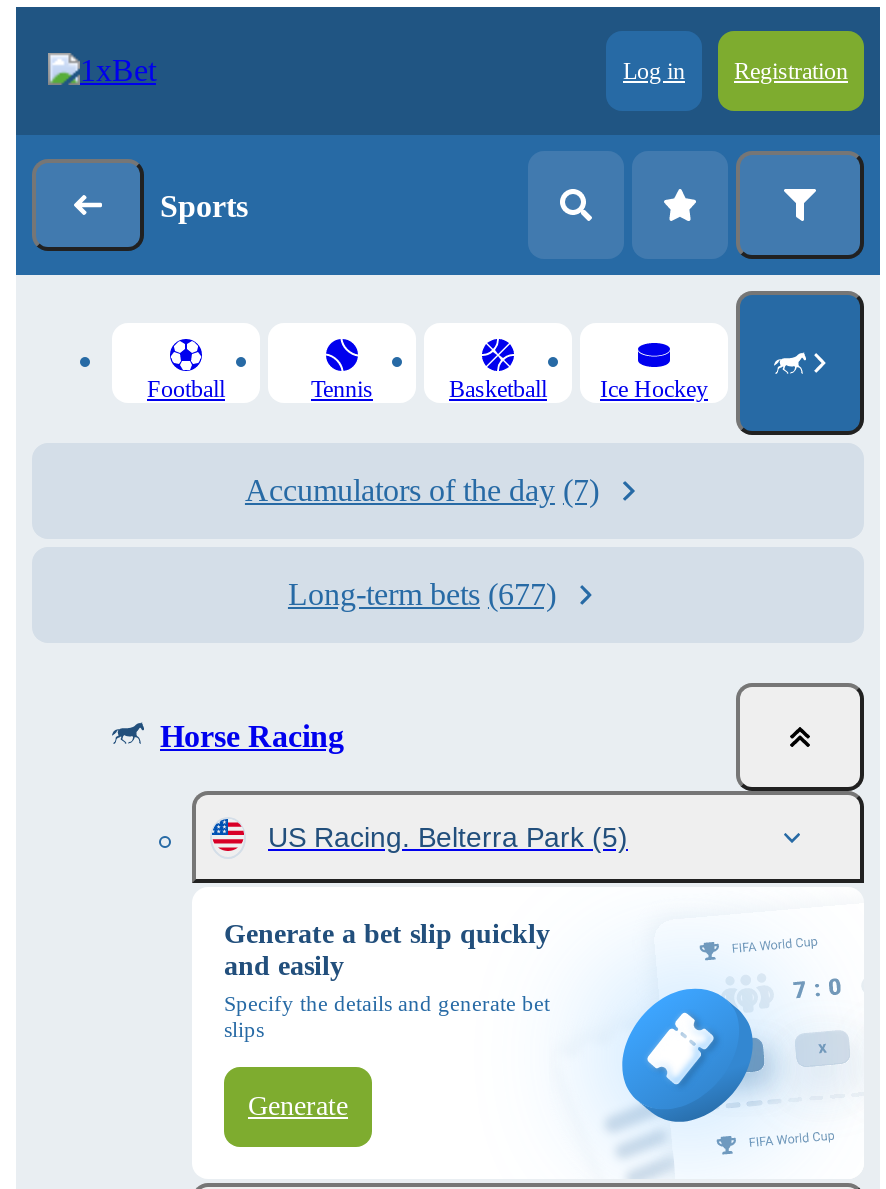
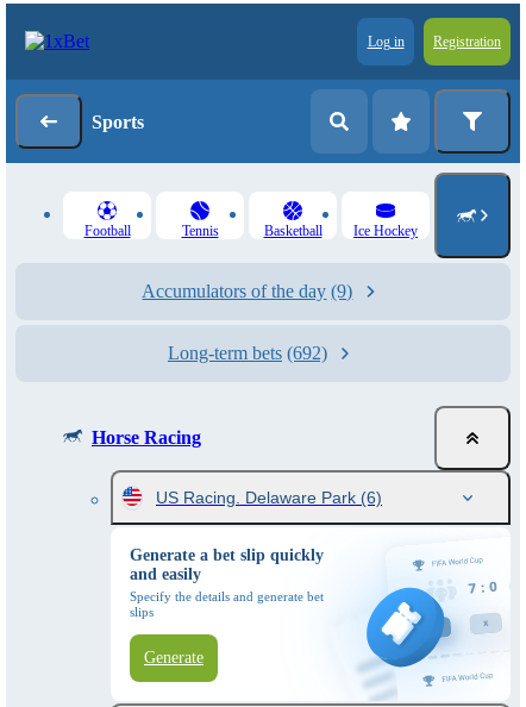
- Accumulators of the day (7)
+ Accumulators of the day (9)

- Long-term bets (677)
+ Long-term bets (692)

- US Racing. Belterra Park (5)
+ US Racing. Delaware Park (6)
